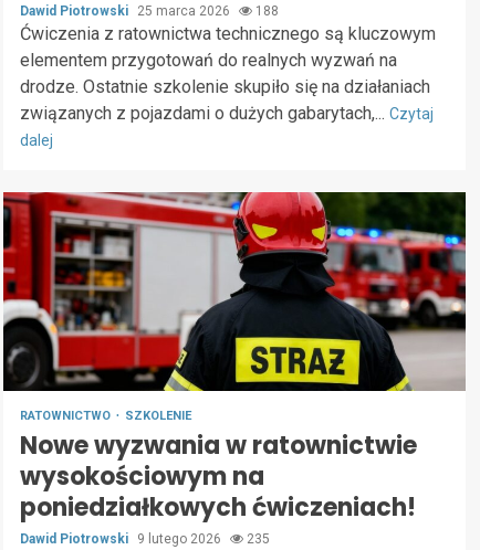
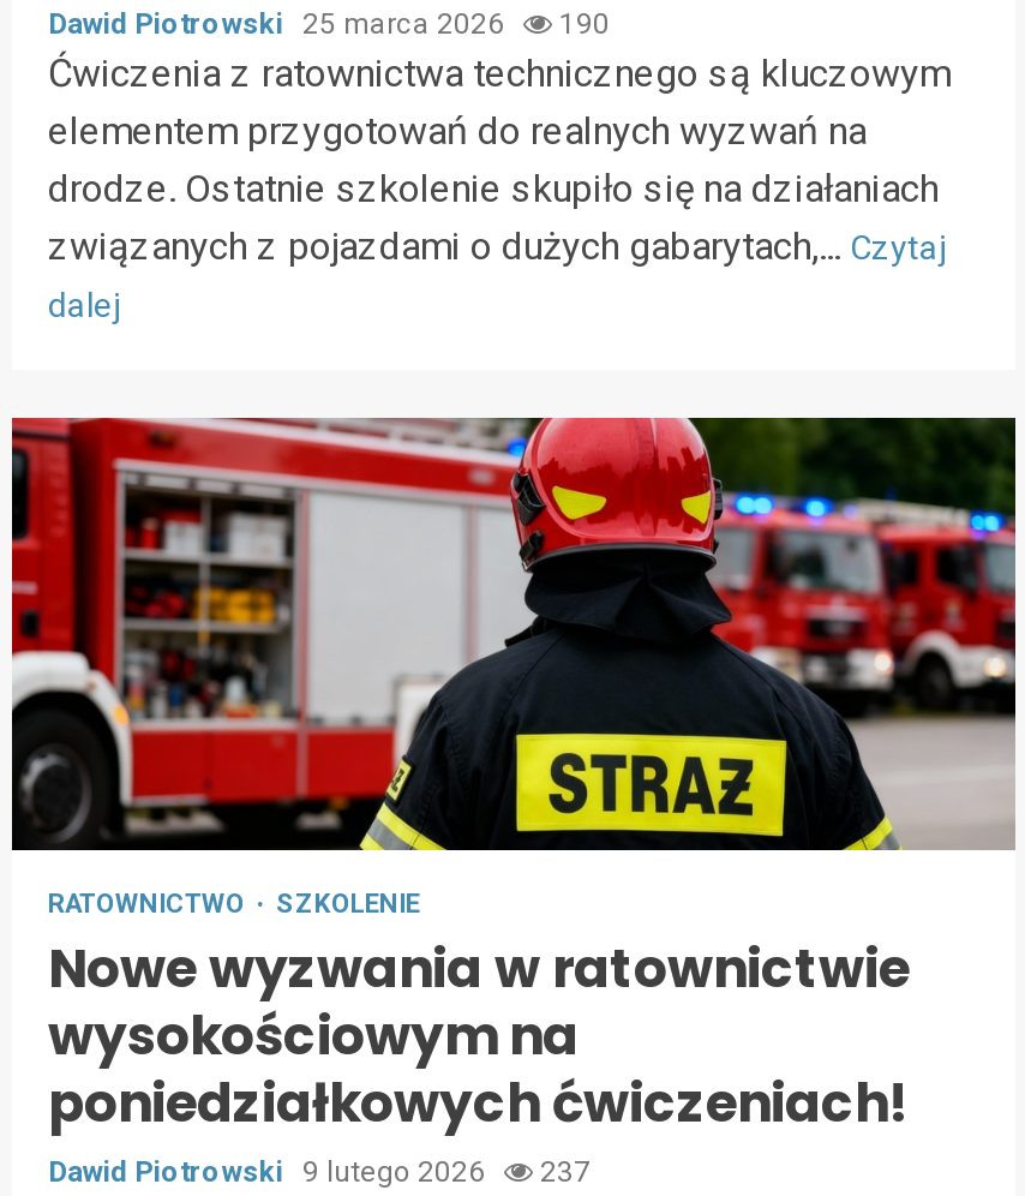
- Dawid Piotrowski 25 marca 2026 188
+ Dawid Piotrowski 25 marca 2026 190

- Dawid Piotrowski 9 lutego 2026 235
+ Dawid Piotrowski 9 lutego 2026 237
